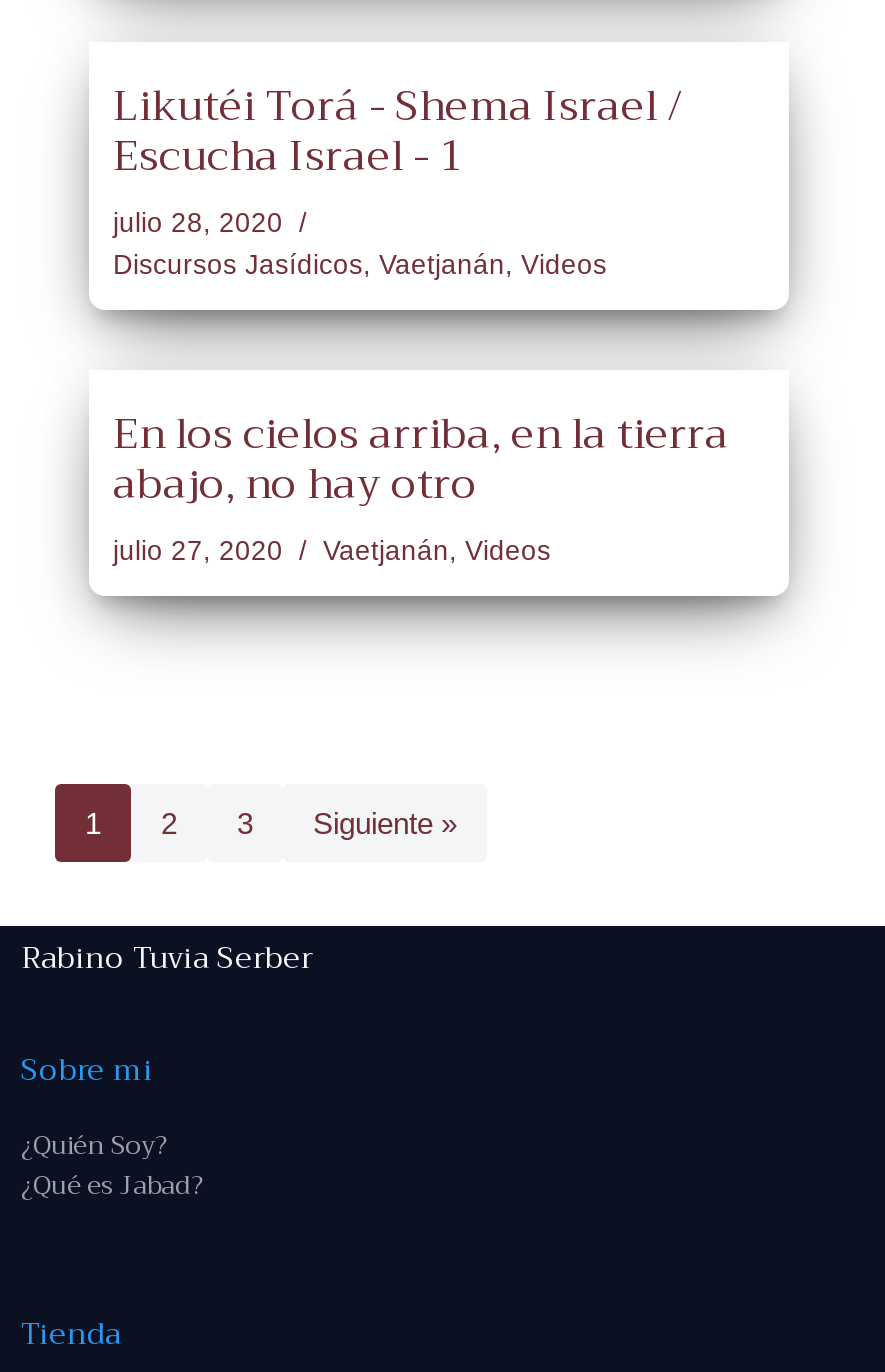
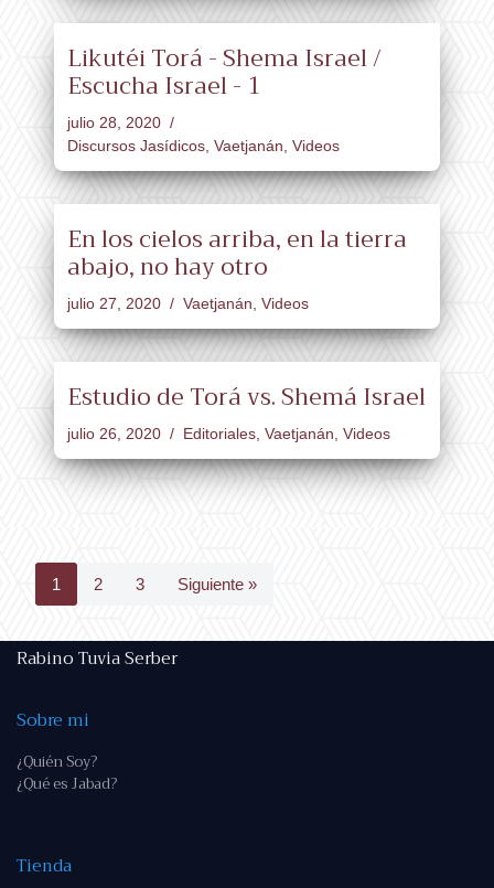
+ Estudio de Torá vs. Shemá Israel
+ julio 26, 2020
+ Editoriales, Vaetjanán, Videos
